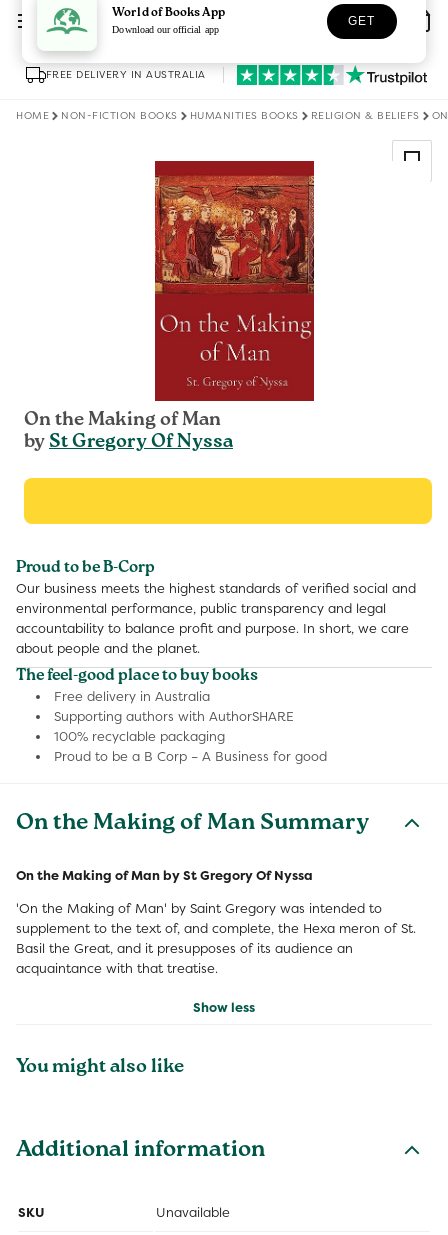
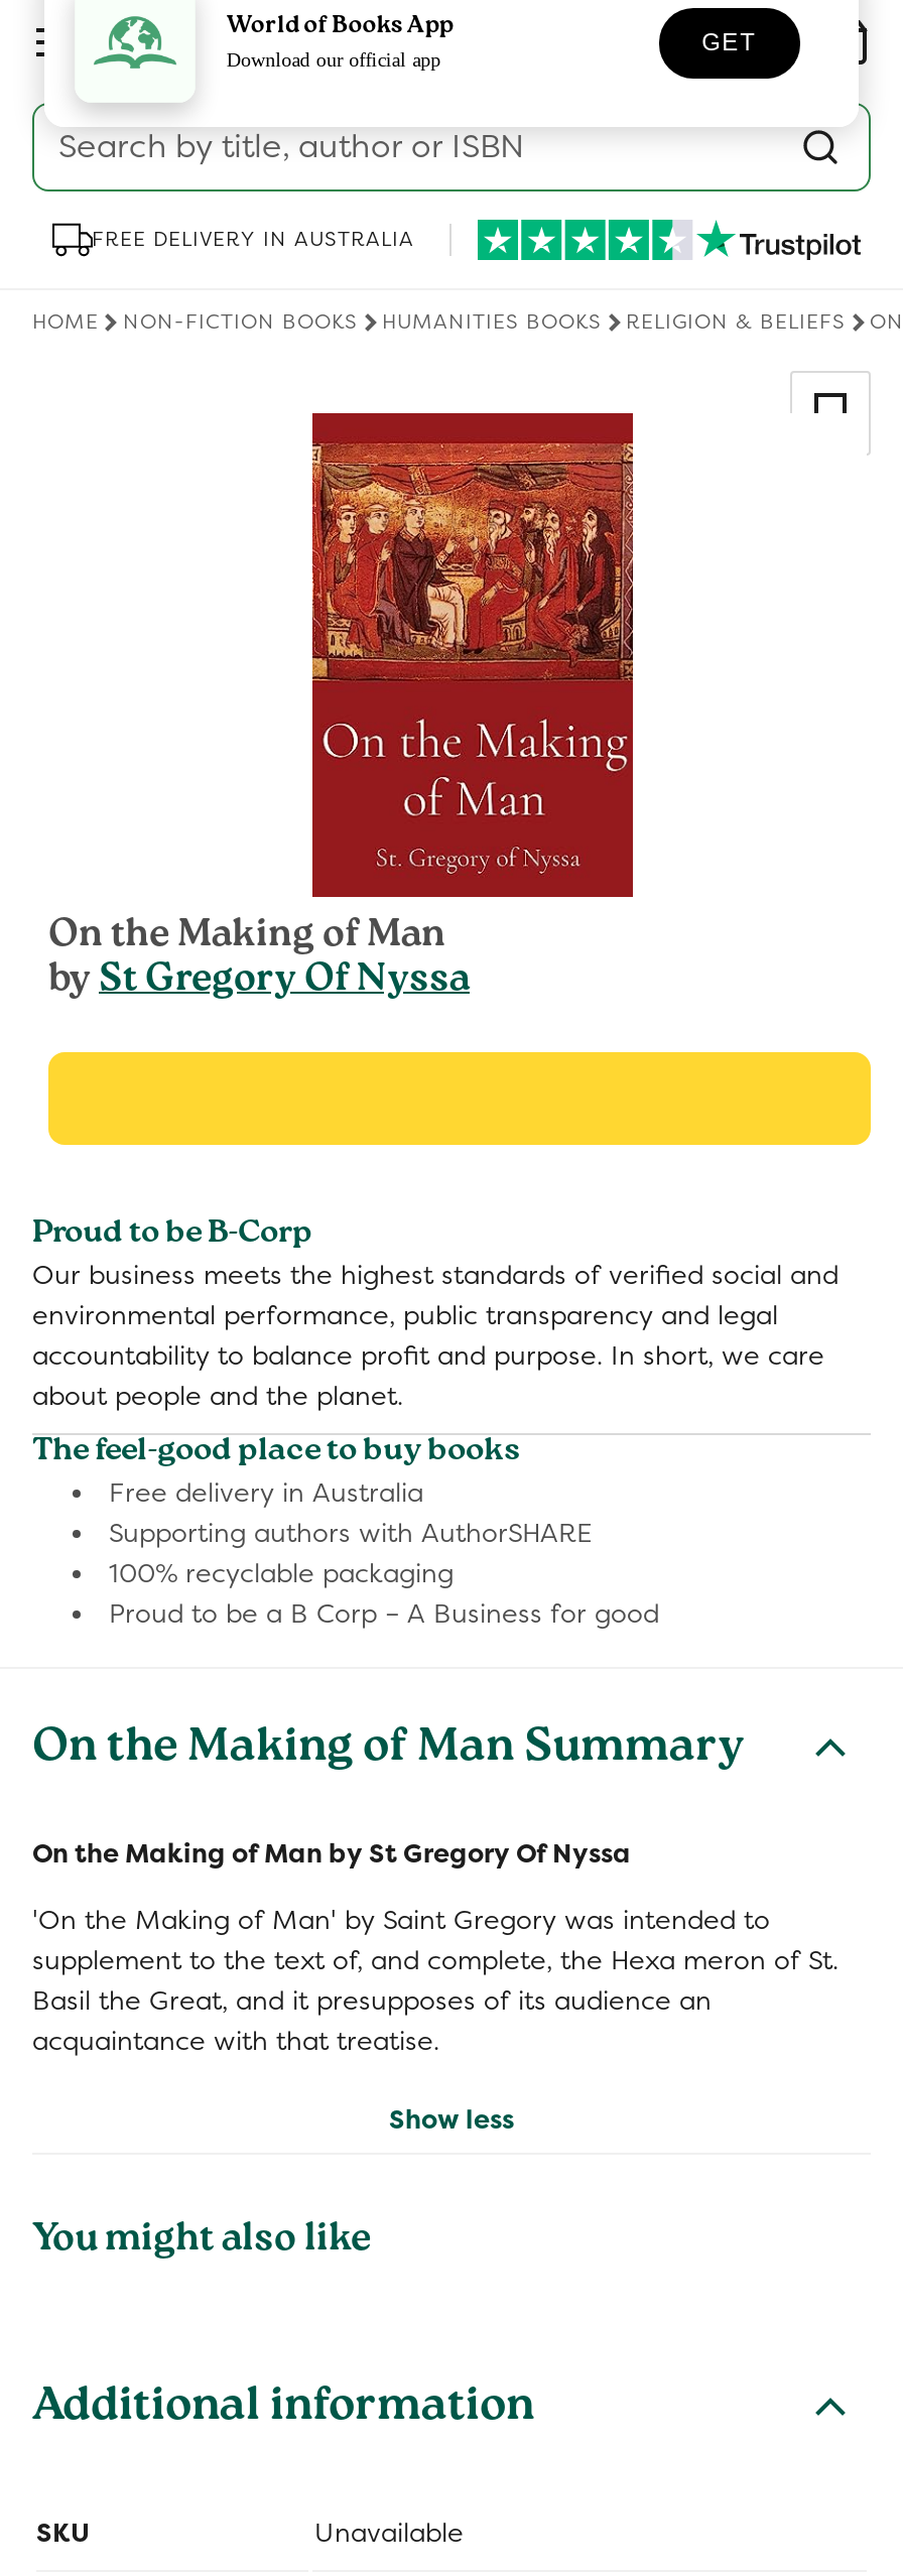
+ Search by title, author or ISBN
